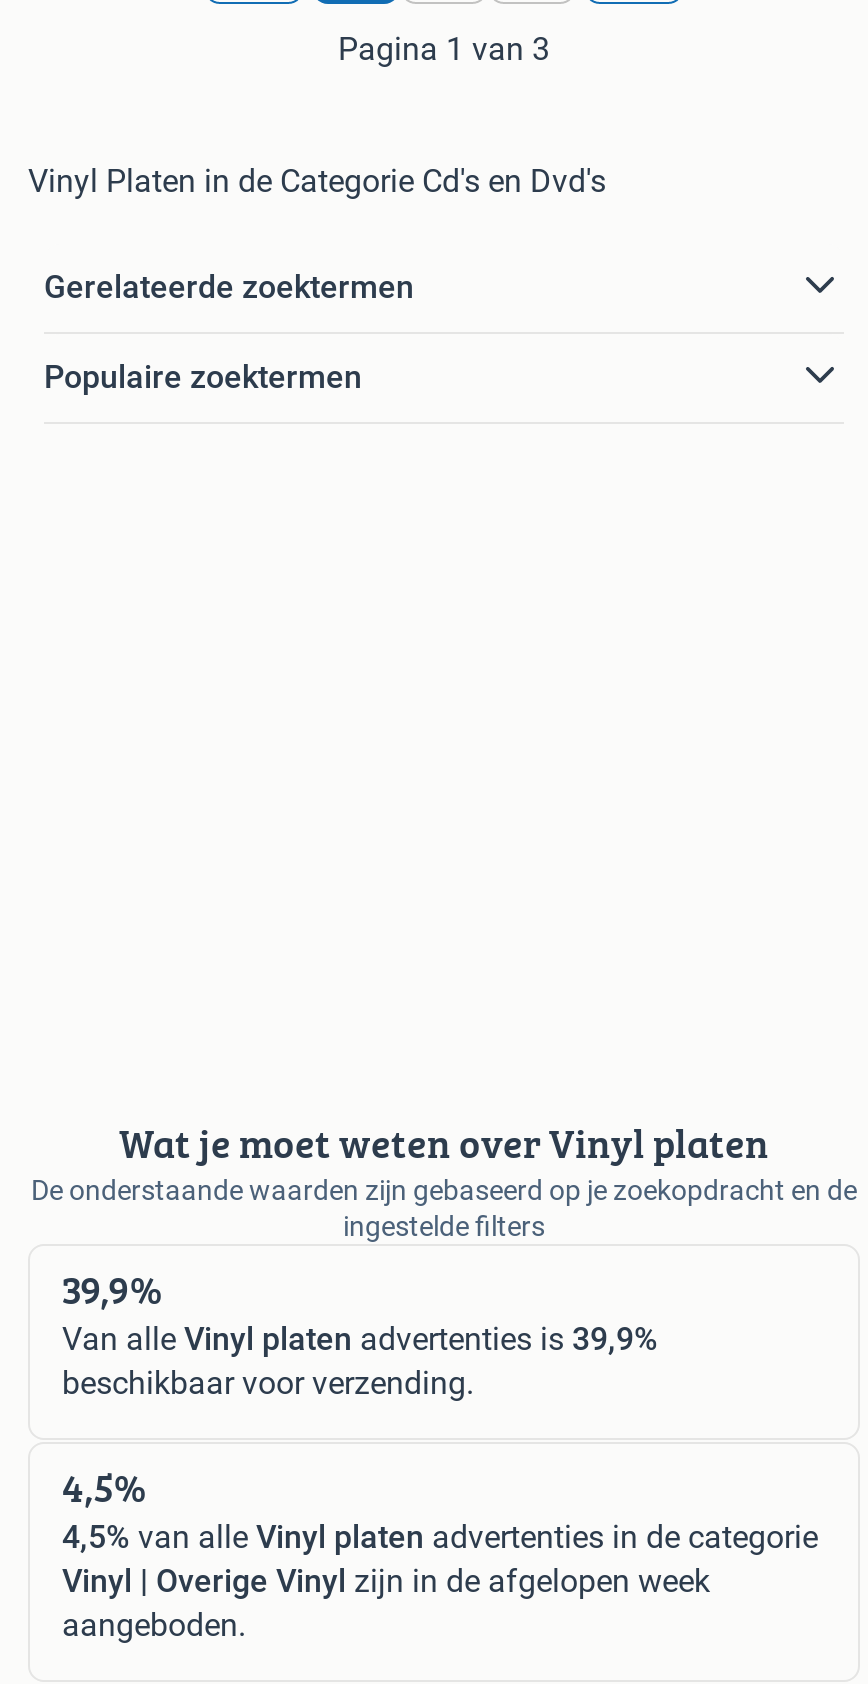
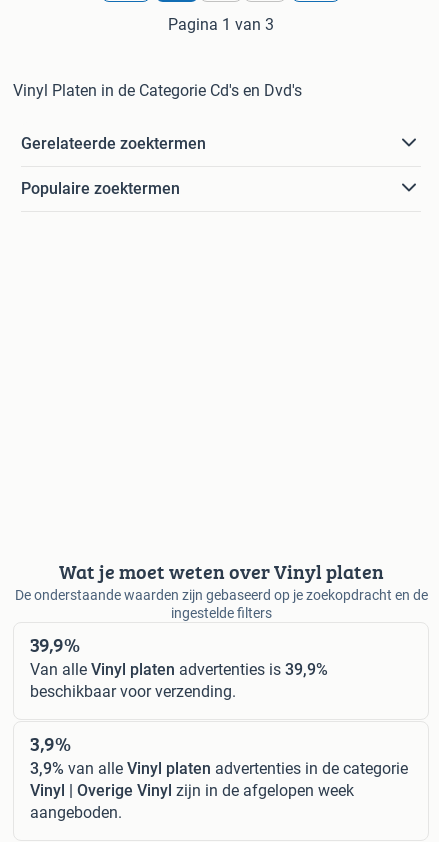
- 4,5%
+ 3,9%

- 4,5% van alle Vinyl platen advertenties in de categorie
+ 3,9% van alle Vinyl platen advertenties in de categorie
